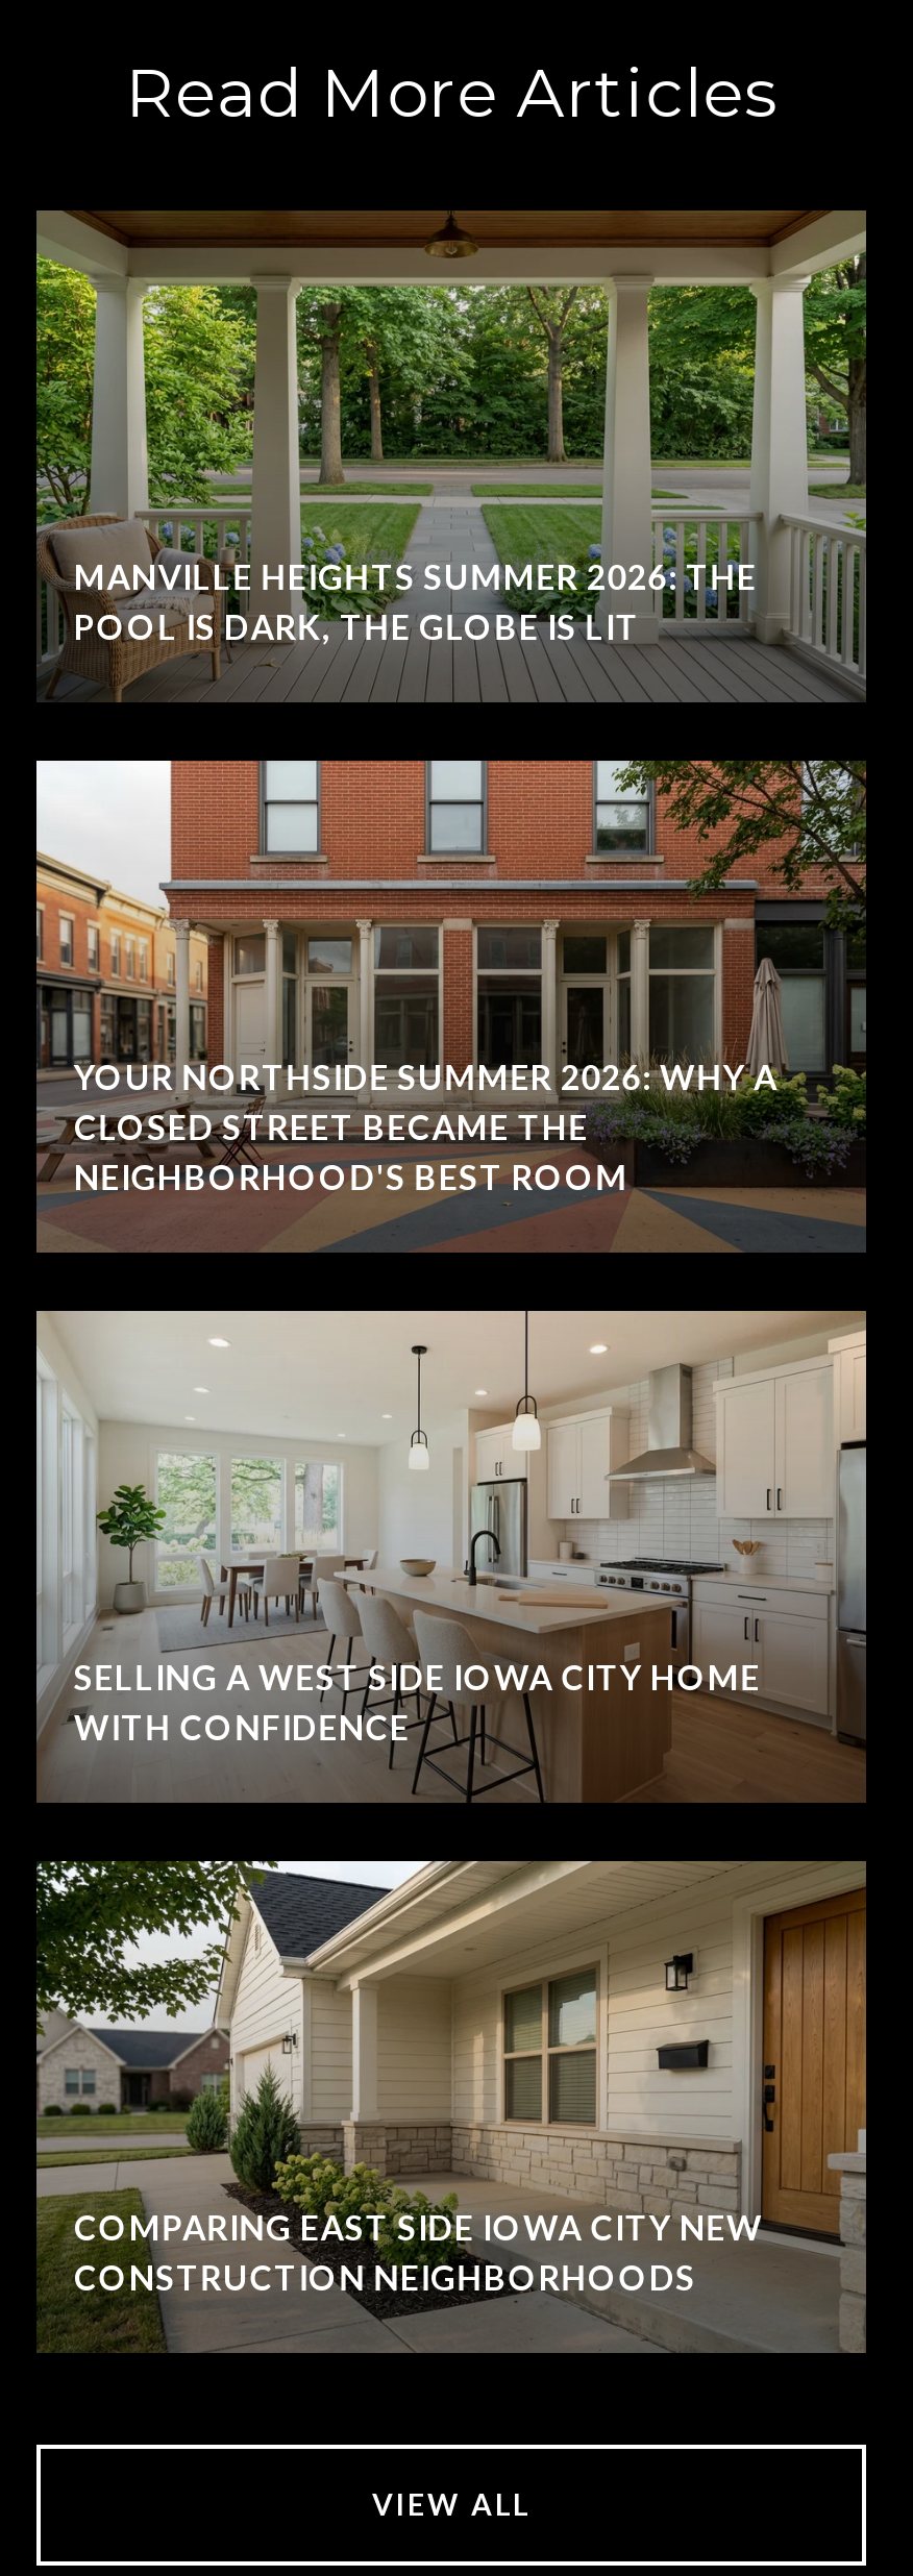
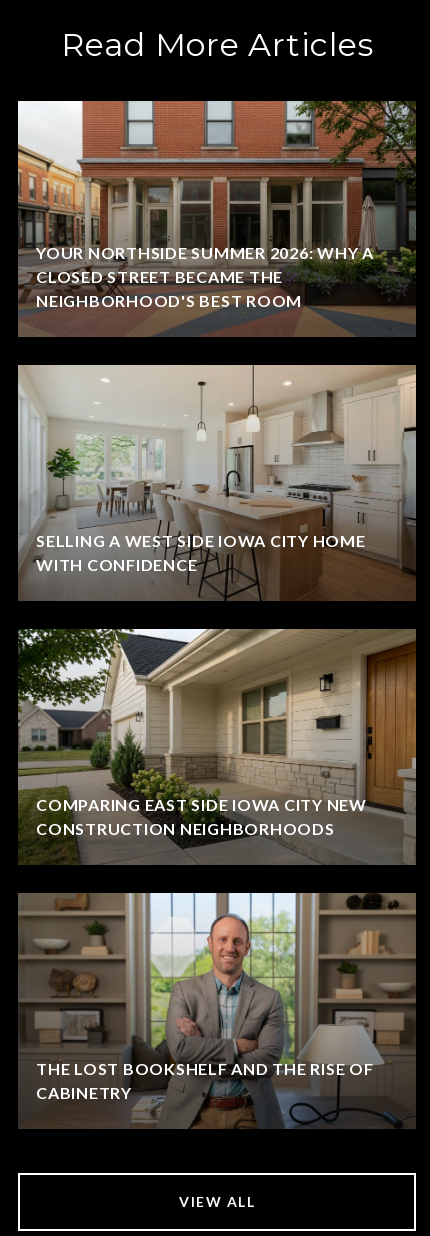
- [image]
- MANVILLE HEIGHTS SUMMER 2026: THE
- POOL IS DARK, THE GLOBE IS LIT

moved up: [image] | YOUR NORTHSIDE SUMMER 2026: WHY A | CLOSED STREET BECAME THE | NEIGHBORHOOD'S BEST ROOM | SELLING A WEST SIDE IOWA CITY HOME | WITH CONFIDENCE | COMPARING EAST SIDE IOWA CITY NEW | CONSTRUCTION NEIGHBORHOODS

+ [image]
+ THE LOST BOOKSHELF AND THE RISE OF
+ CABINETRY
